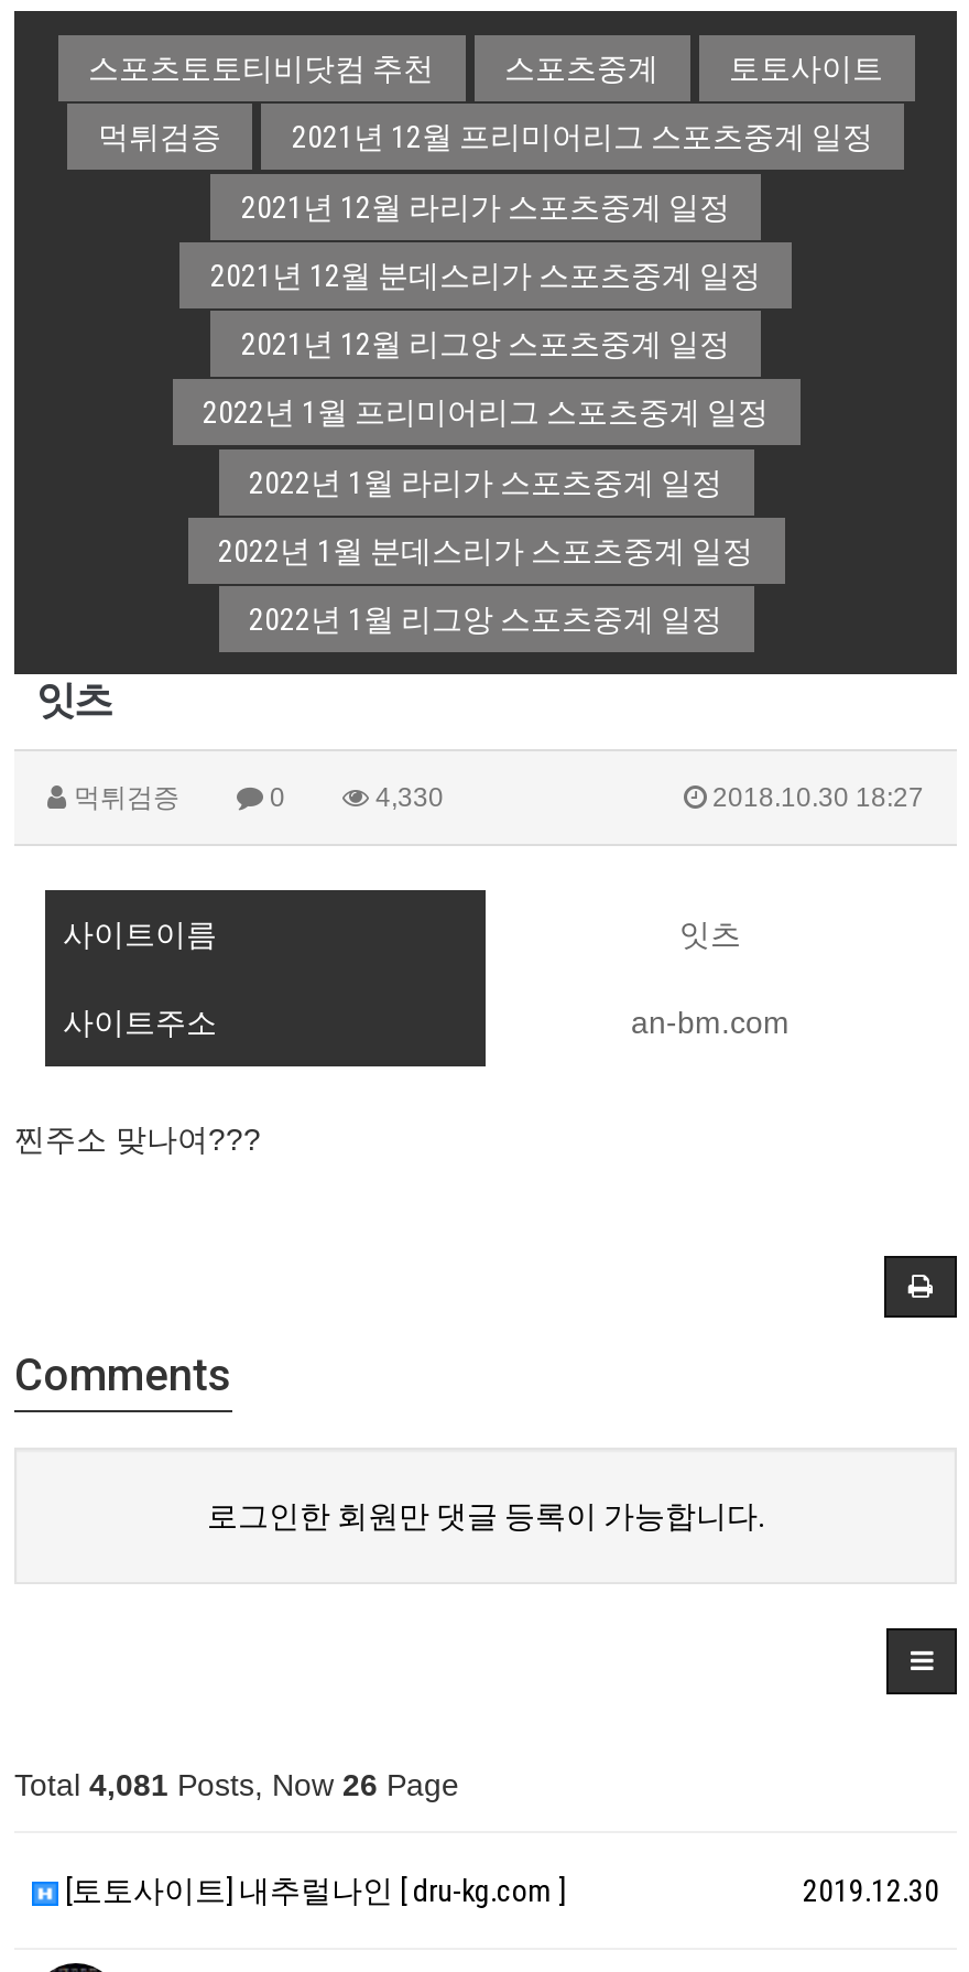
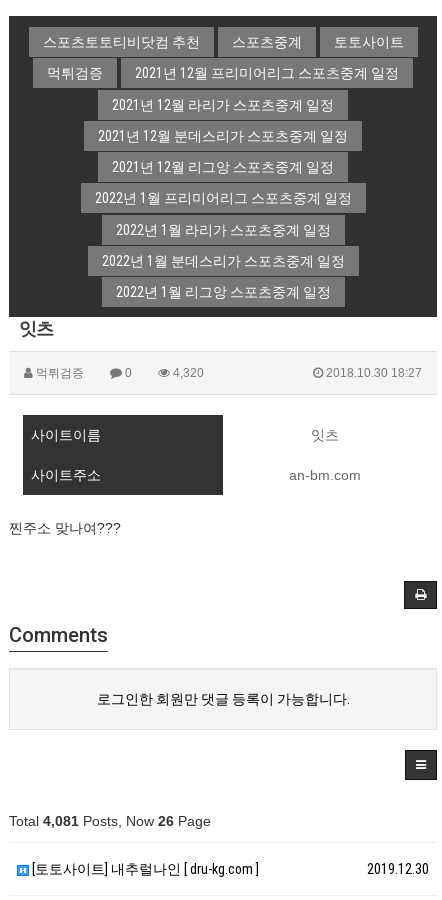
- 4,330
+ 4,320
